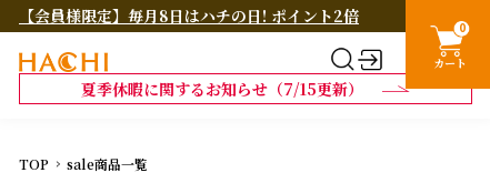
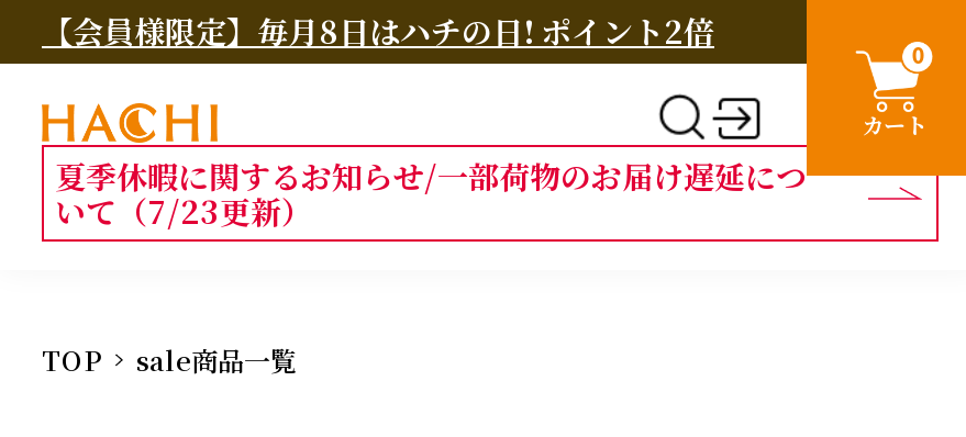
- 夏季休暇に関するお知らせ（7/15更新）
+ 夏季休暇に関するお知らせ/一部荷物のお届け遅延につ
+ いて（7/23更新）
